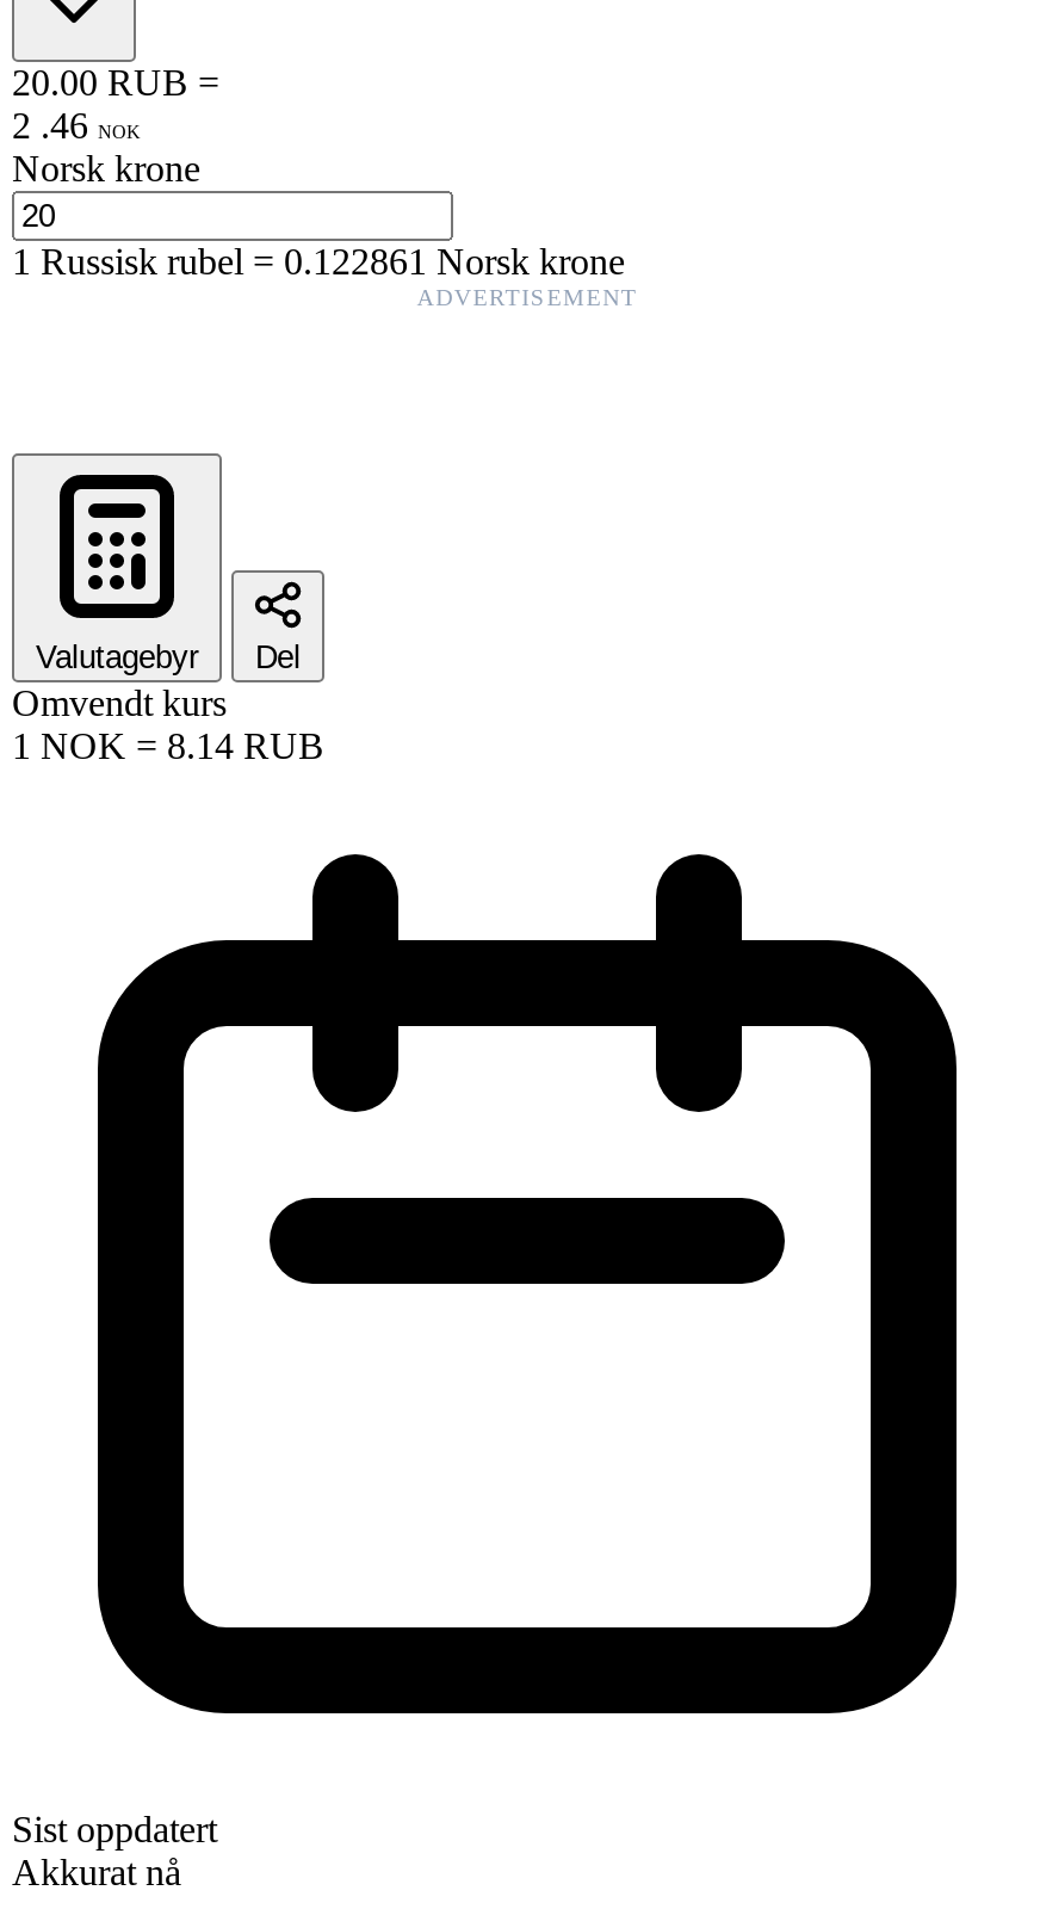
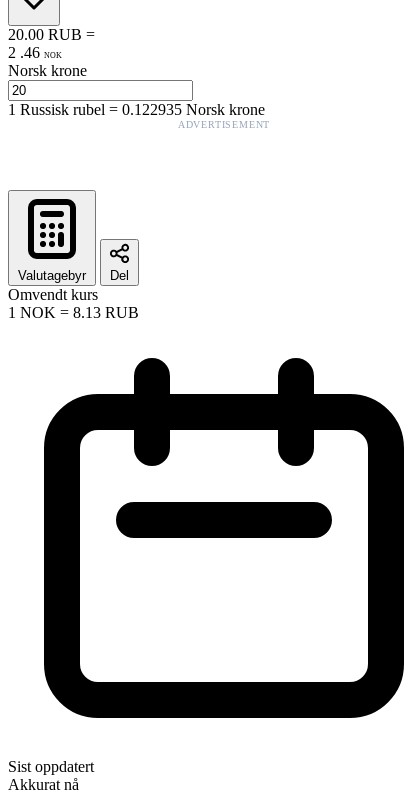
- 1Russisk rubel=0.122861 Norsk krone
+ 1Russisk rubel=0.122935 Norsk krone

- 1 NOK = 8.14 RUB
+ 1 NOK = 8.13 RUB
